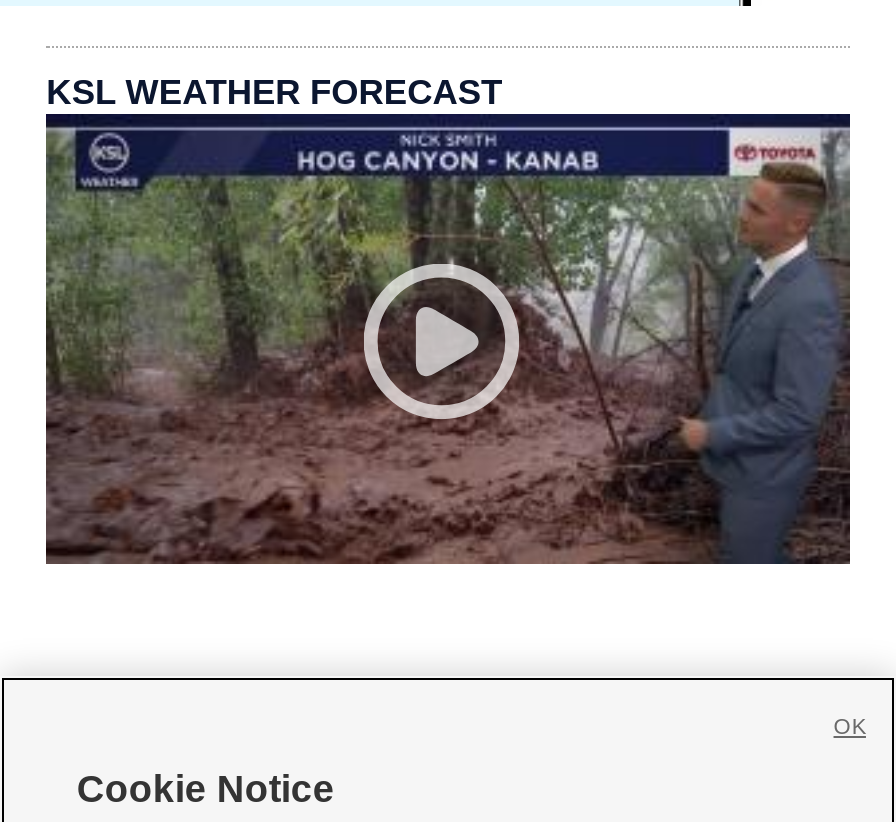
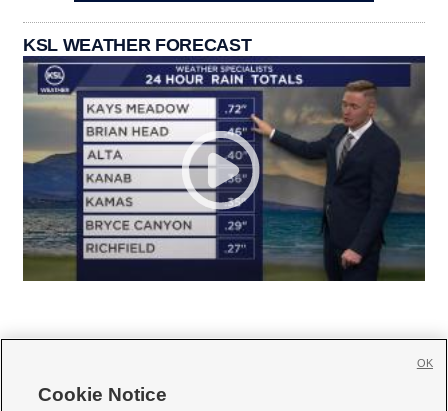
- [image]
+ [image]
